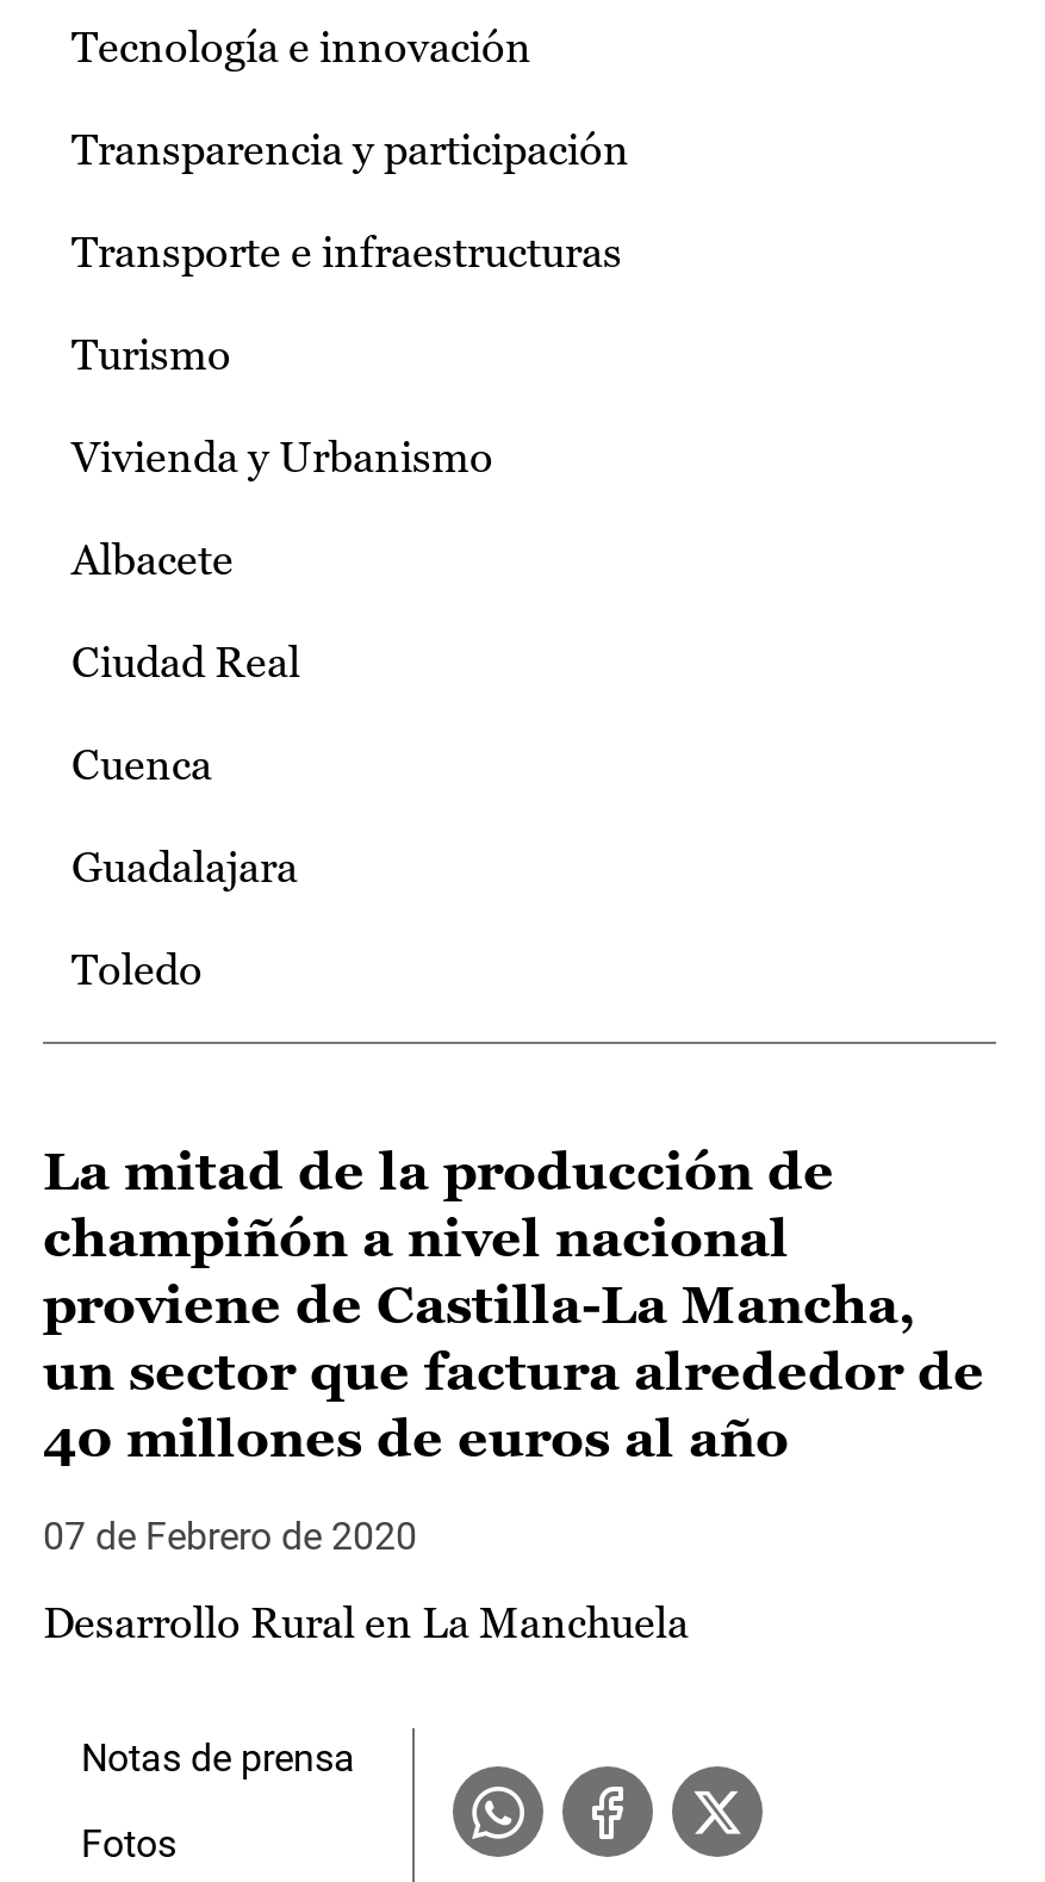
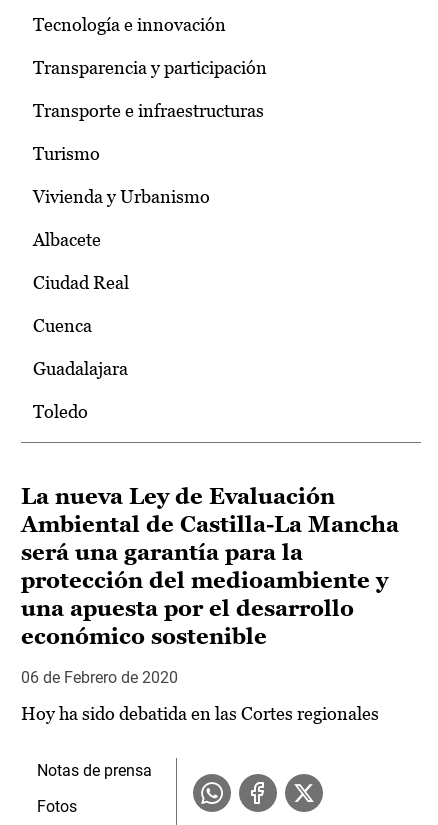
- La mitad de la producción de
- champiñón a nivel nacional
- proviene de Castilla-La Mancha,
- un sector que factura alrededor de
- 40 millones de euros al año
+ La nueva Ley de Evaluación
+ Ambiental de Castilla-La Mancha
+ será una garantía para la
+ protección del medioambiente y
+ una apuesta por el desarrollo
+ económico sostenible

- 07 de Febrero de 2020
+ 06 de Febrero de 2020

- Desarrollo Rural en La Manchuela
+ Hoy ha sido debatida en las Cortes regionales
